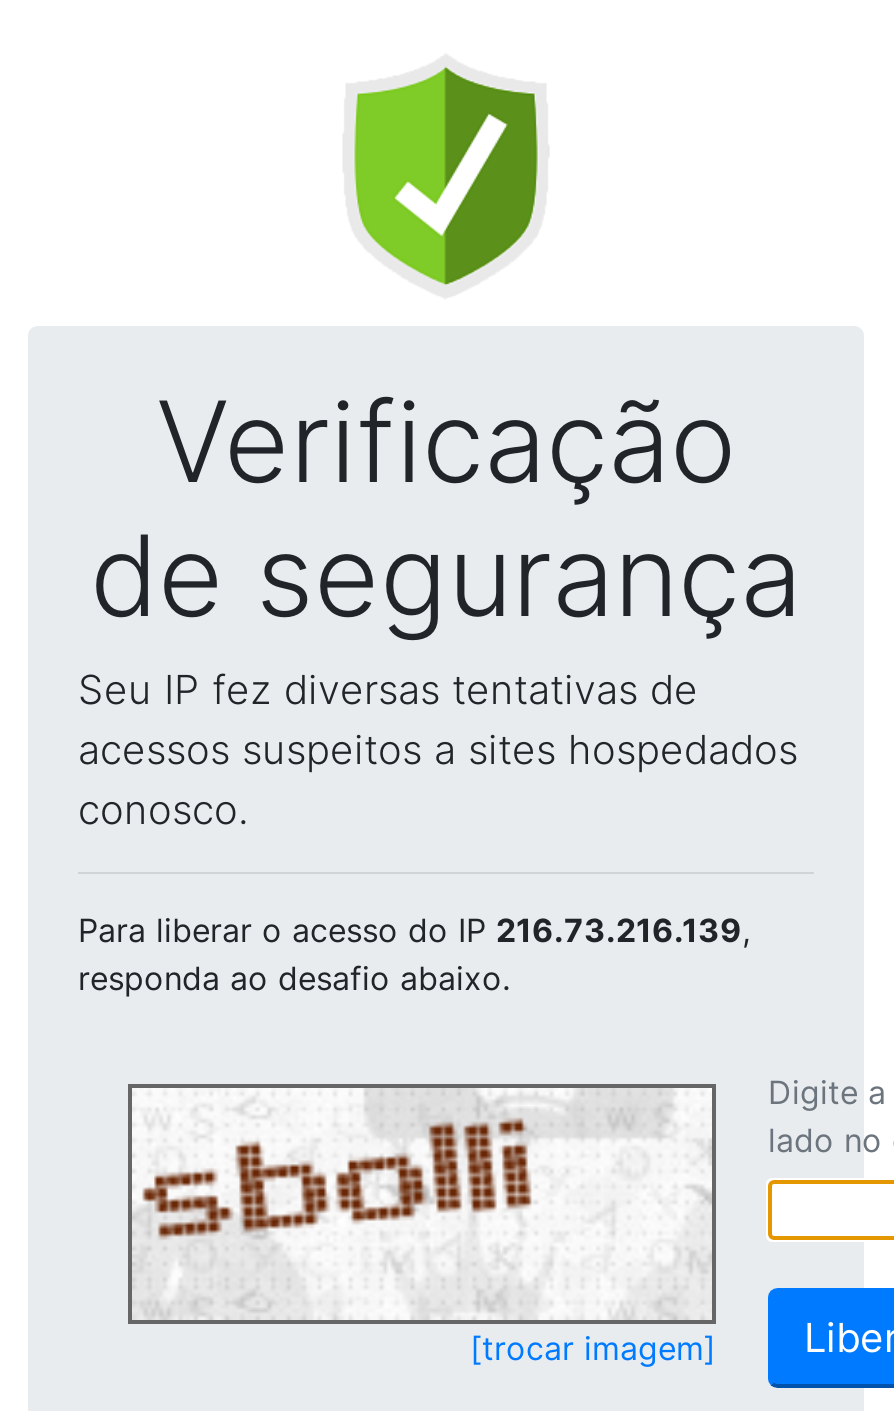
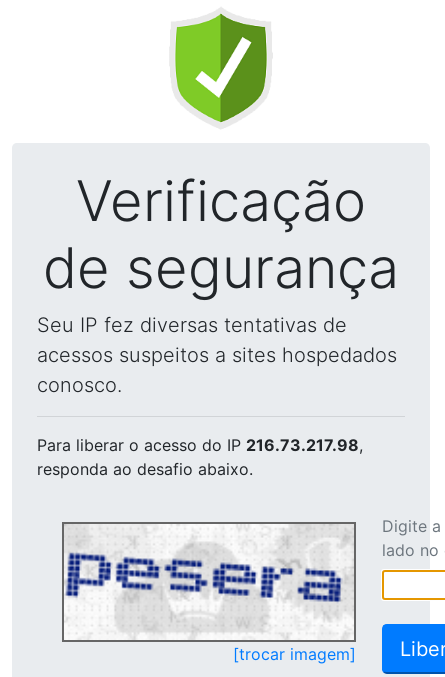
- Para liberar o acesso do IP 216.73.216.139,
+ Para liberar o acesso do IP 216.73.217.98,

- [image]
+ [image]
